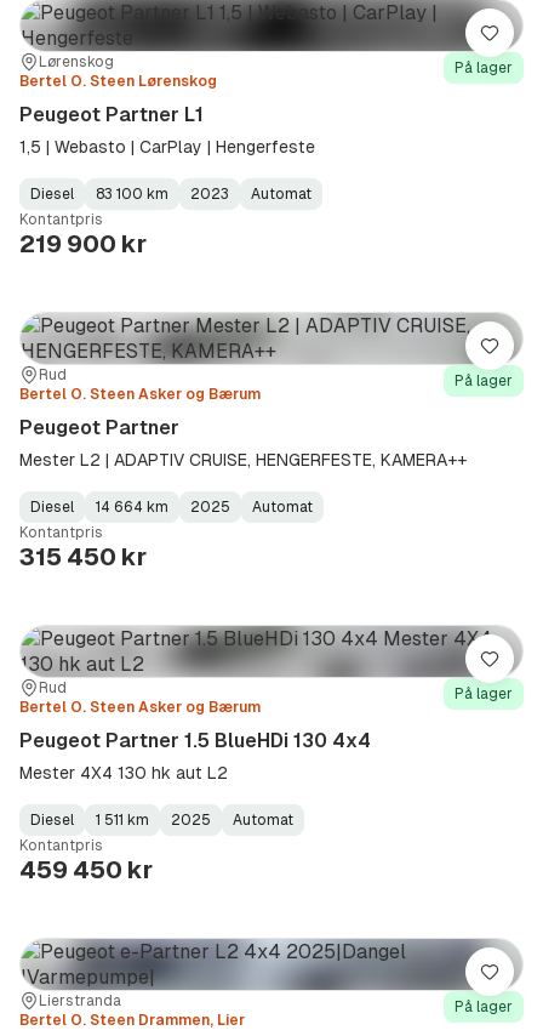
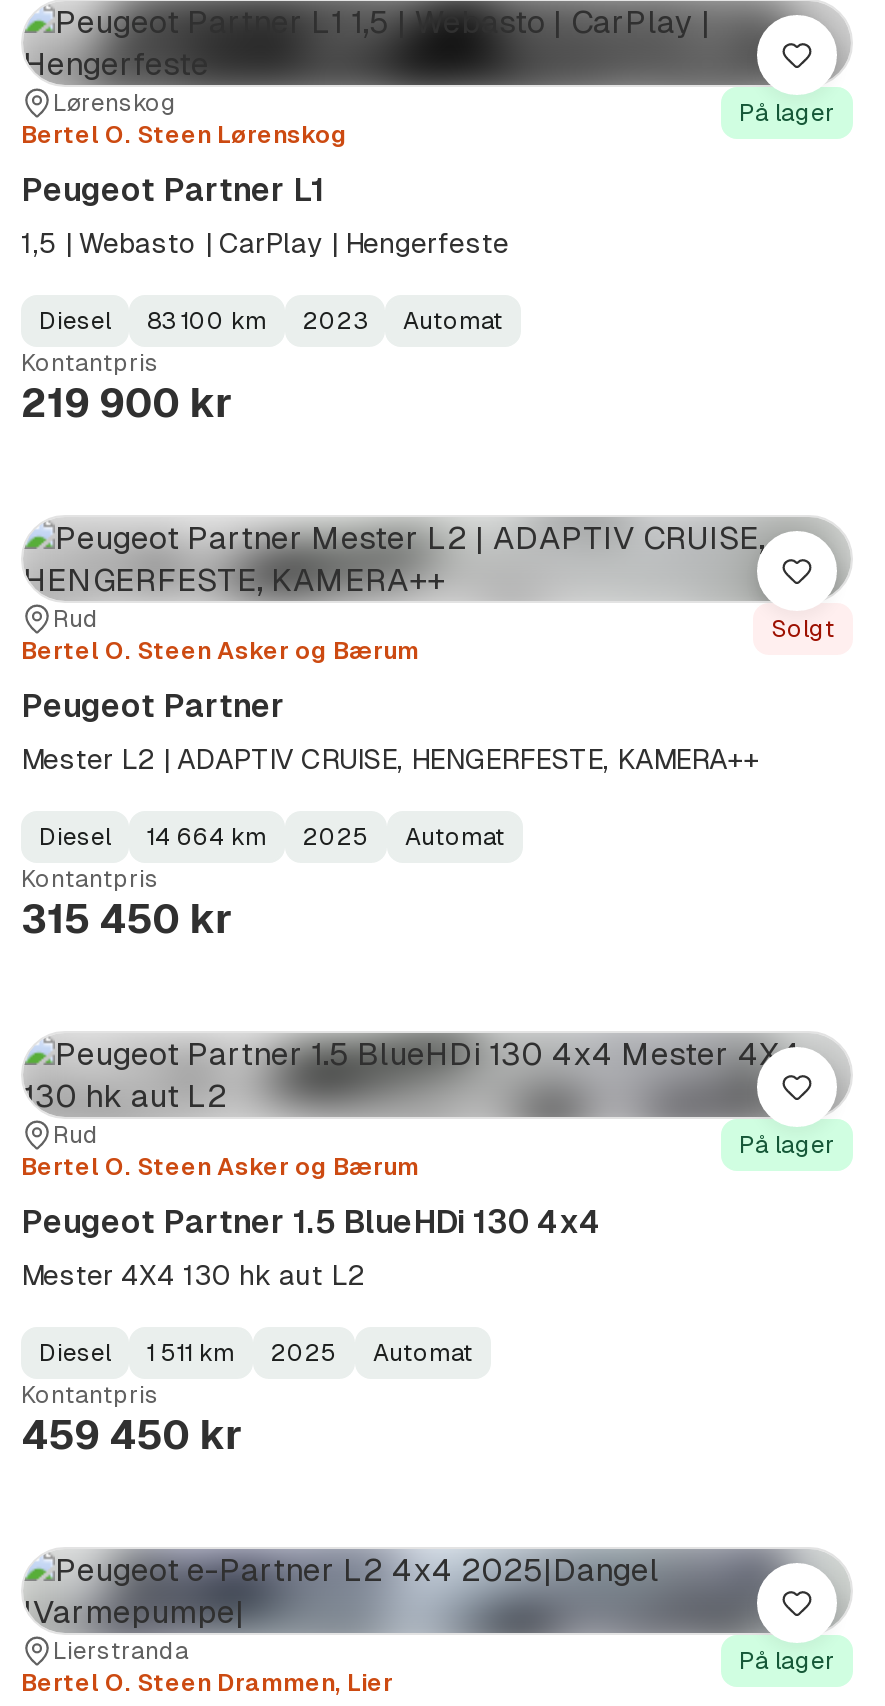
- På lager
+ Solgt
